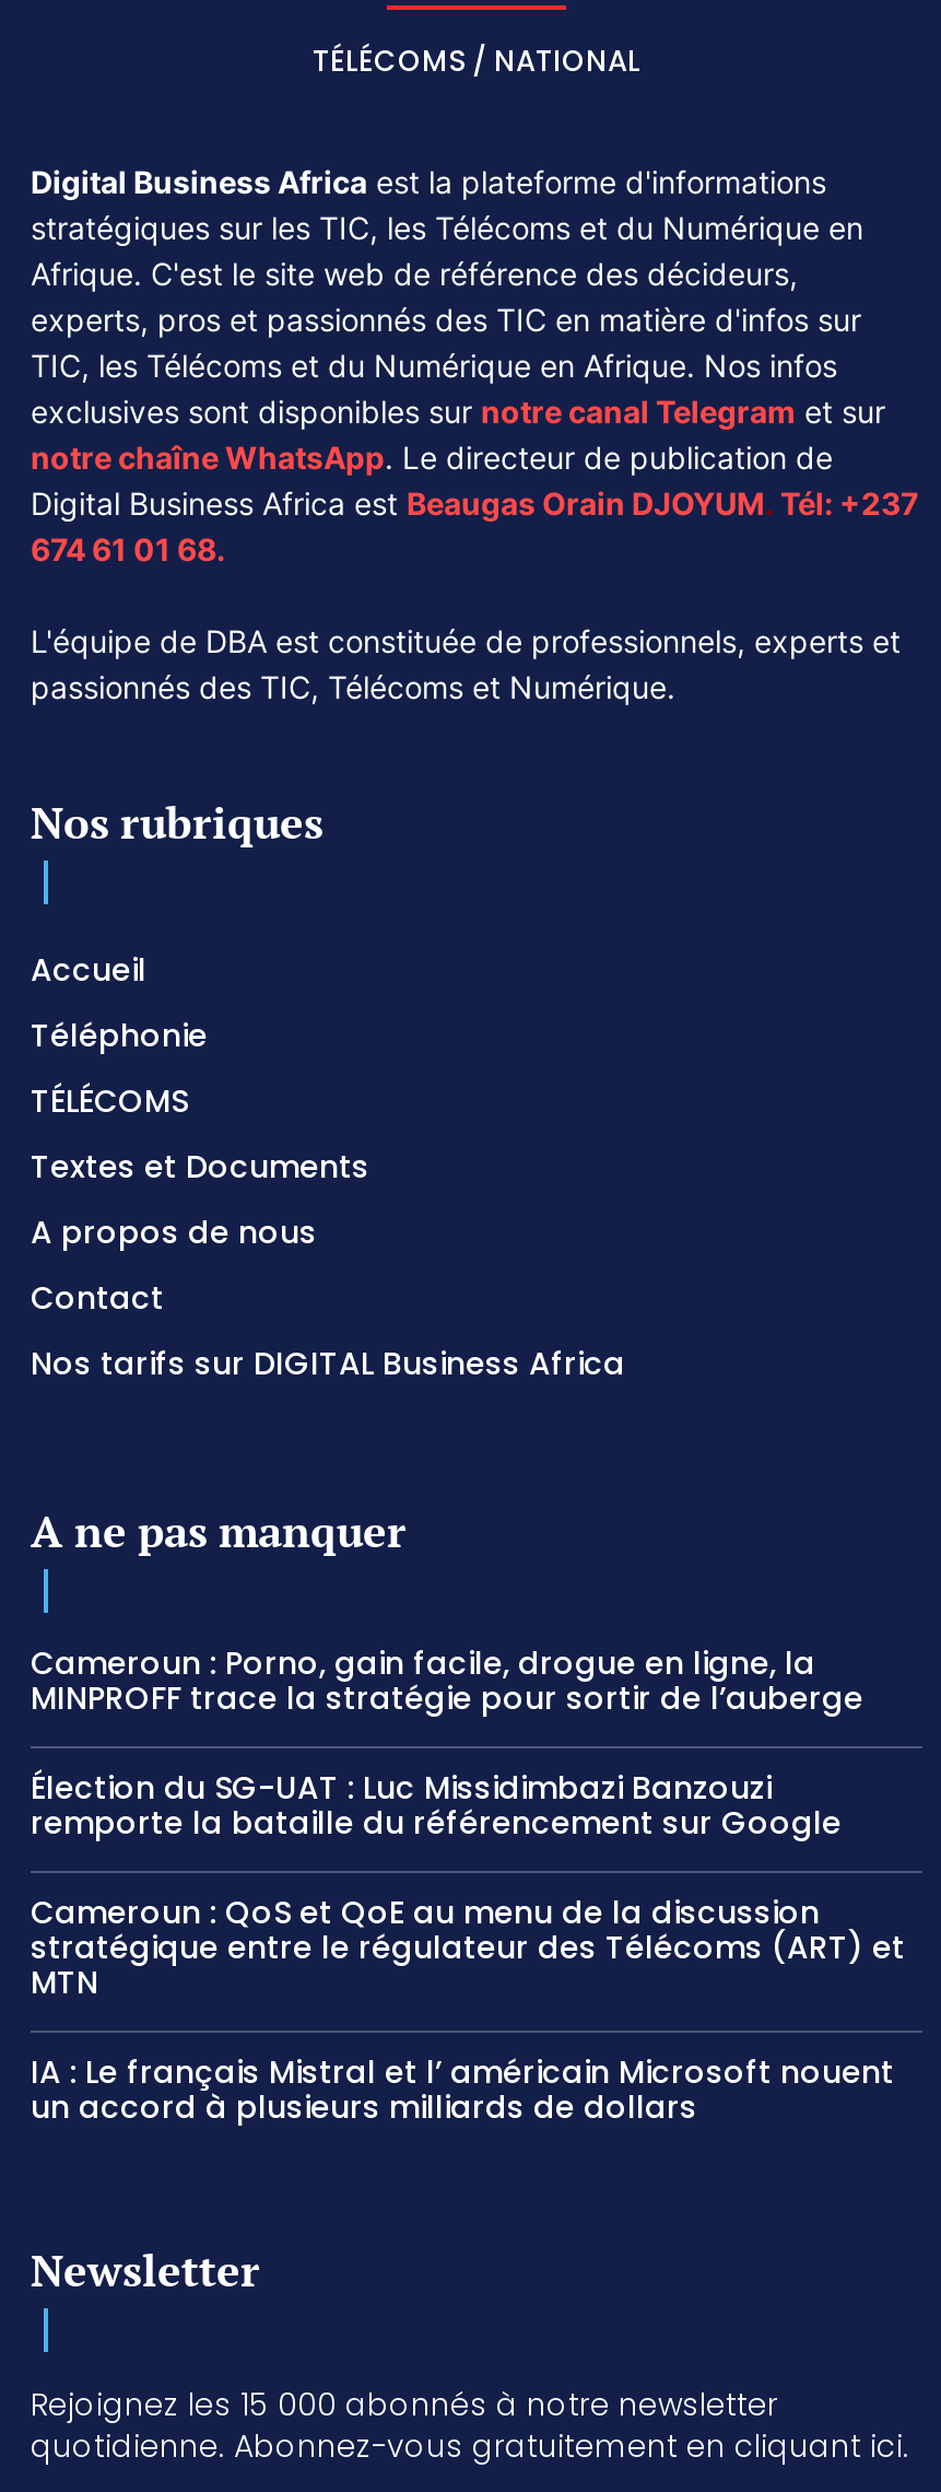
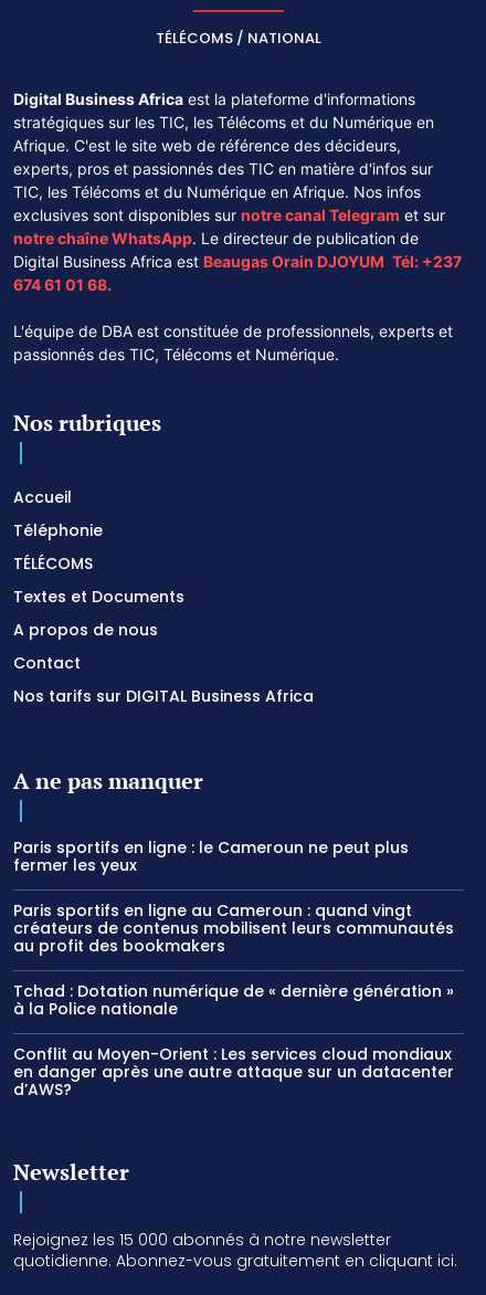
- Cameroun : Porno, gain facile, drogue en ligne, la
- MINPROFF trace la stratégie pour sortir de l’auberge
+ Paris sportifs en ligne : le Cameroun ne peut plus
+ fermer les yeux

- Élection du SG-UAT : Luc Missidimbazi Banzouzi
- remporte la bataille du référencement sur Google
+ Paris sportifs en ligne au Cameroun : quand vingt
+ créateurs de contenus mobilisent leurs communautés
+ au profit des bookmakers

- Cameroun : QoS et QoE au menu de la discussion
- stratégique entre le régulateur des Télécoms (ART) et
- MTN
+ Tchad : Dotation numérique de « dernière génération »
+ à la Police nationale

- IA : Le français Mistral et l’ américain Microsoft nouent
- un accord à plusieurs milliards de dollars
+ Conflit au Moyen-Orient : Les services cloud mondiaux
+ en danger après une autre attaque sur un datacenter
+ d’AWS?
